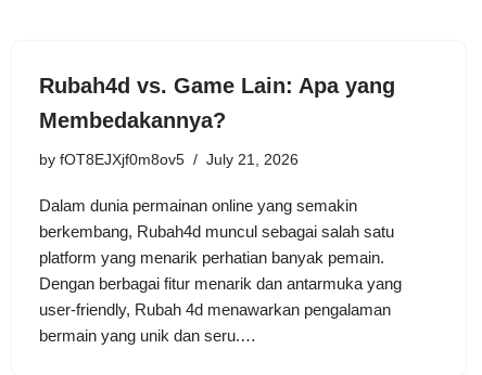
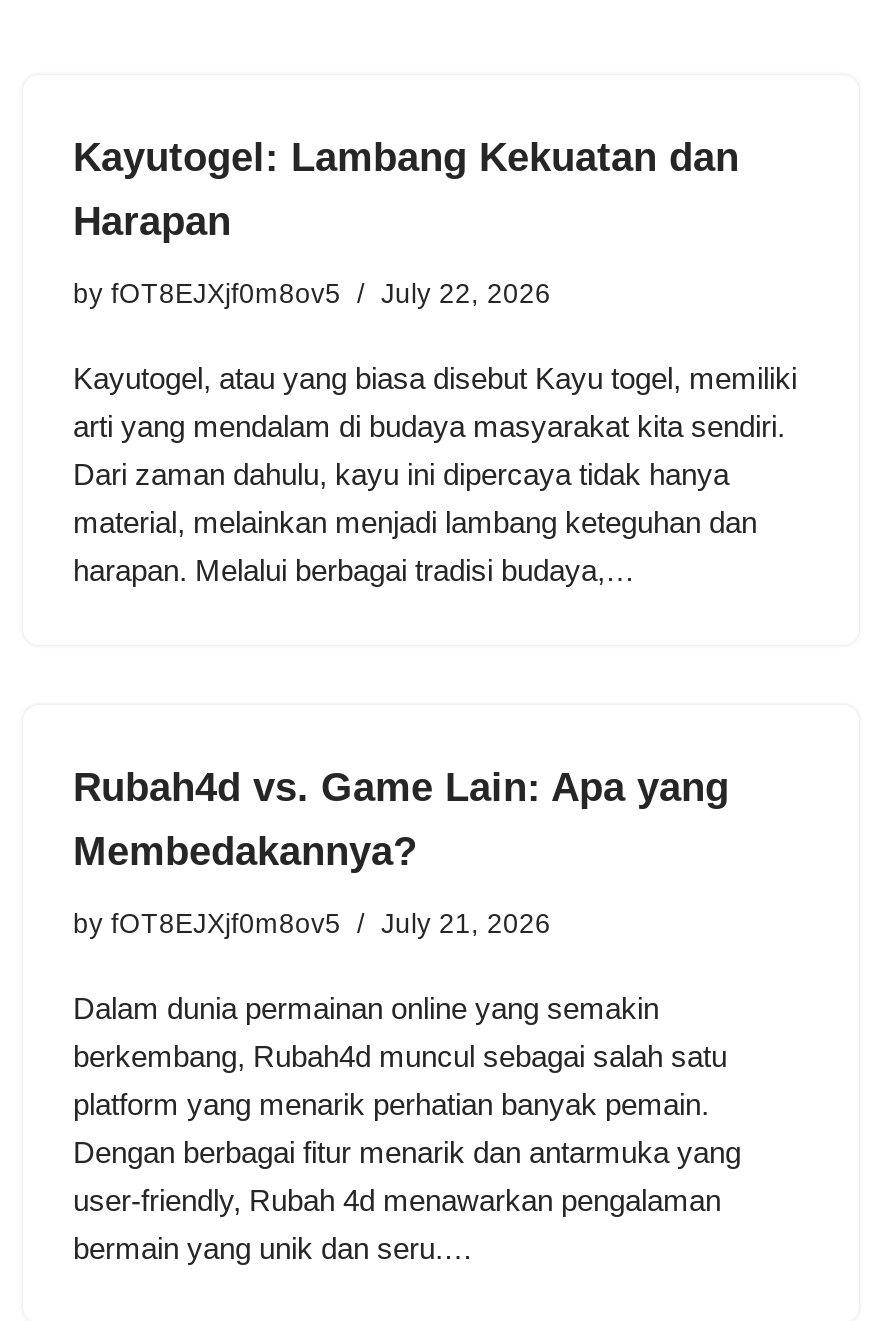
+ Kayutogel: Lambang Kekuatan dan
+ Harapan
+ by fOT8EJXjf0m8ov5
+ July 22, 2026
+ Kayutogel, atau yang biasa disebut Kayu togel, memiliki
+ arti yang mendalam di budaya masyarakat kita sendiri.
+ Dari zaman dahulu, kayu ini dipercaya tidak hanya
+ material, melainkan menjadi lambang keteguhan dan
+ harapan. Melalui berbagai tradisi budaya,…
